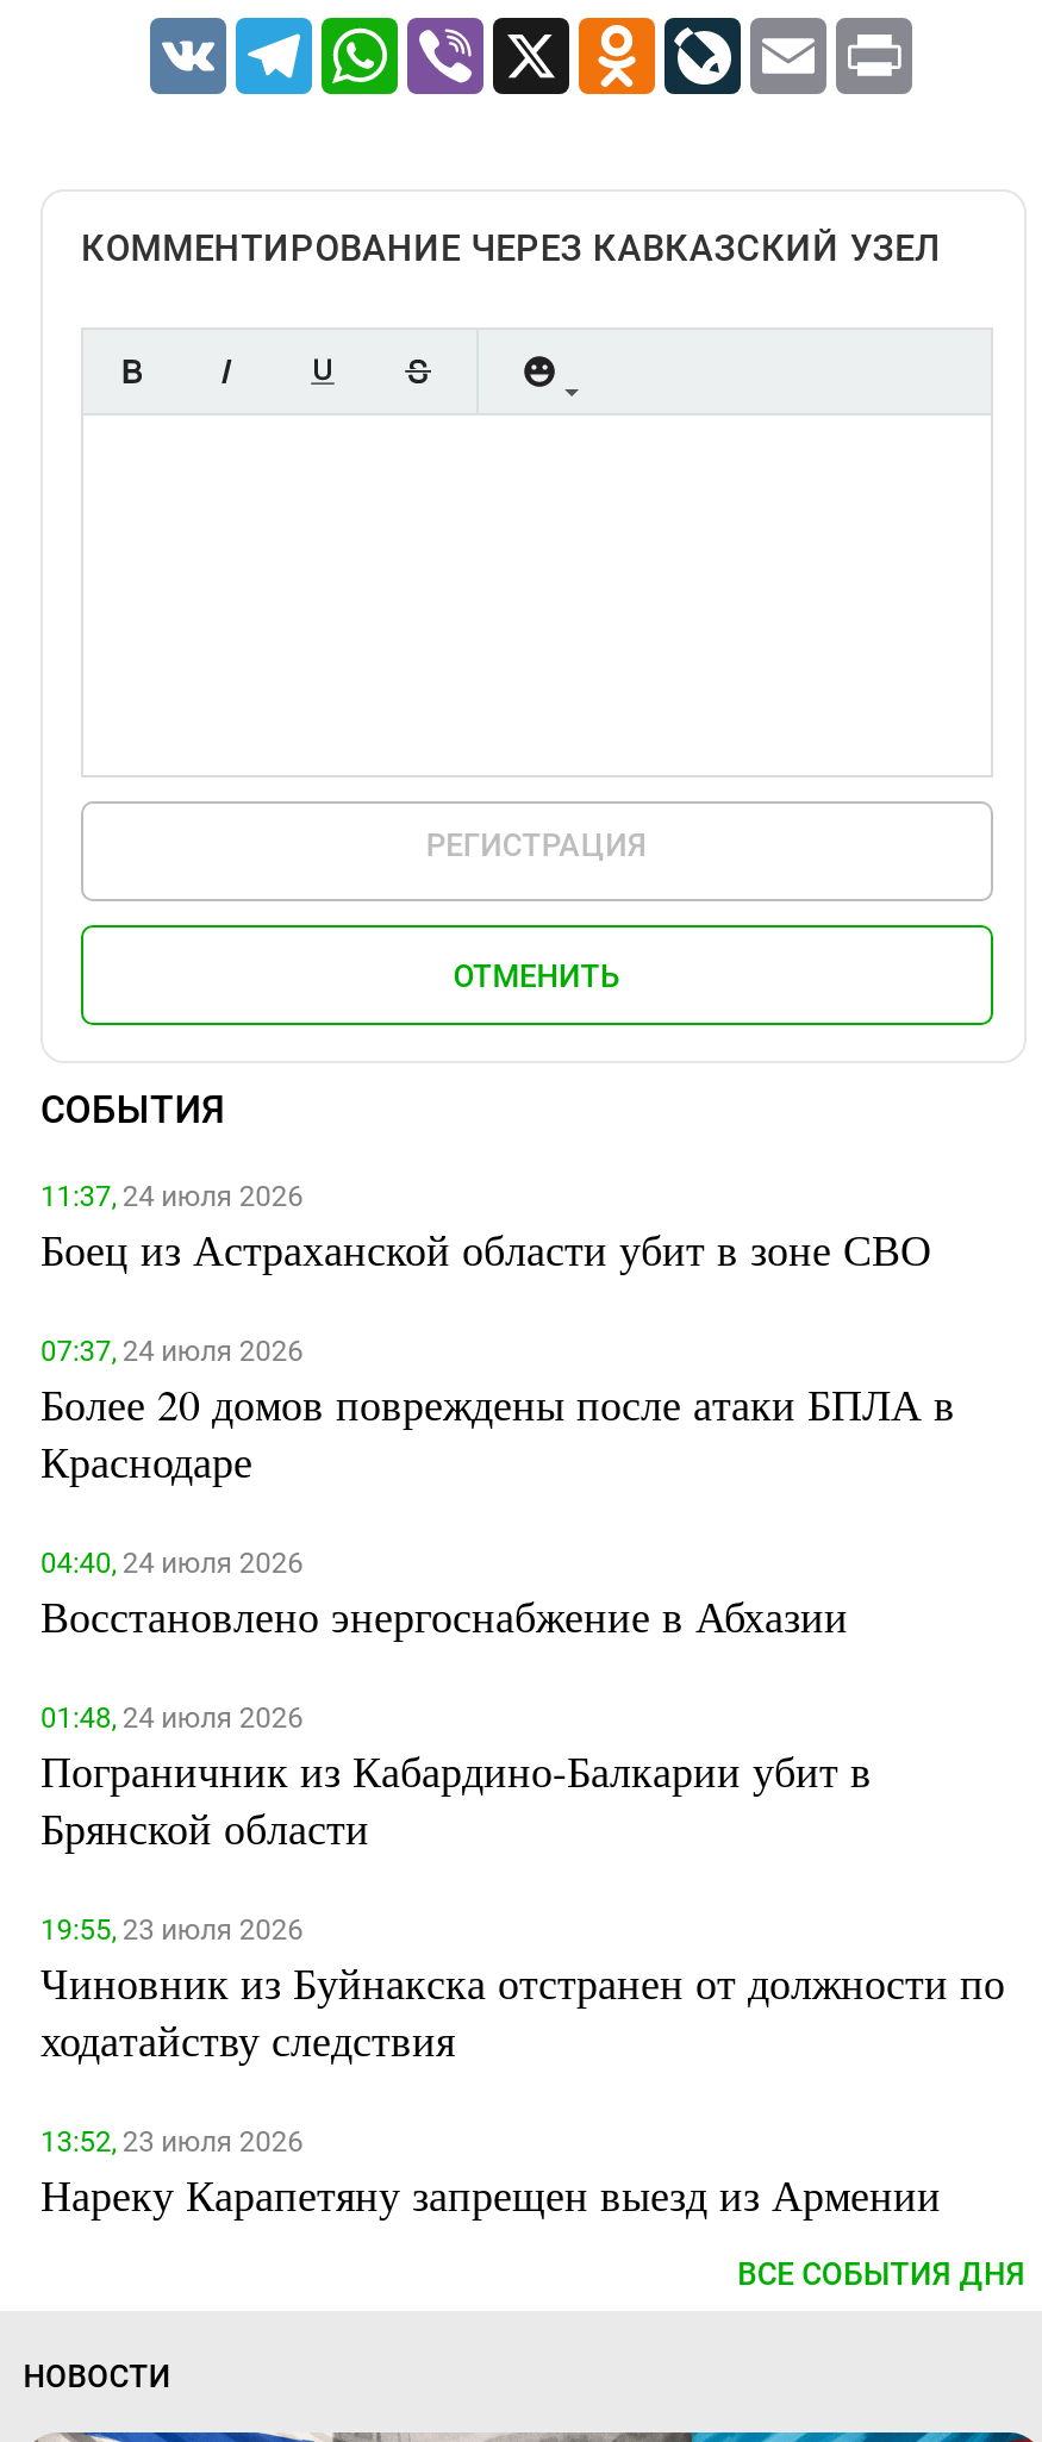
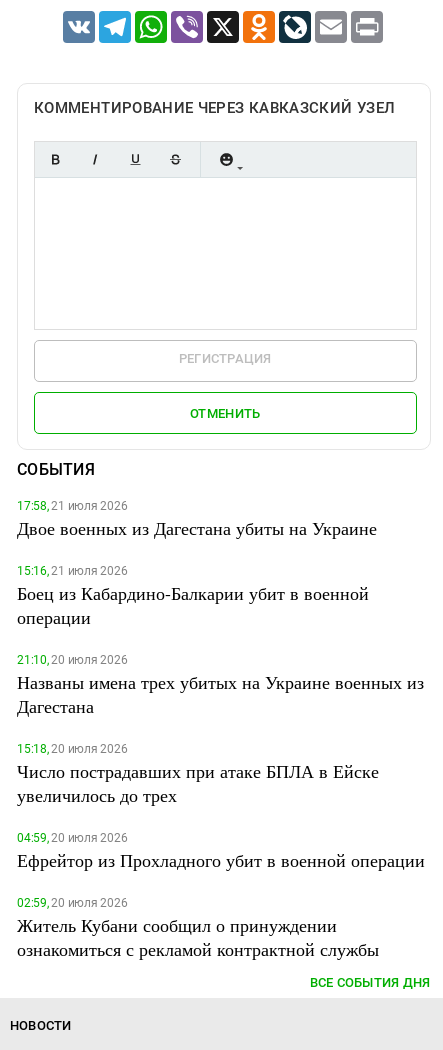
- 11:37, 24 июля 2026
- Боец из Астраханской области убит в зоне СВО
+ 17:58, 21 июля 2026
+ Двое военных из Дагестана убиты на Украине

- 07:37, 24 июля 2026
- Более 20 домов повреждены после атаки БПЛА в
- Краснодаре
+ 15:16, 21 июля 2026
+ Боец из Кабардино-Балкарии убит в военной
+ операции

- 04:40, 24 июля 2026
- Восстановлено энергоснабжение в Абхазии
+ 21:10, 20 июля 2026
+ Названы имена трех убитых на Украине военных из
+ Дагестана

- 01:48, 24 июля 2026
- Пограничник из Кабардино-Балкарии убит в
- Брянской области
+ 15:18, 20 июля 2026
+ Число пострадавших при атаке БПЛА в Ейске
+ увеличилось до трех

- 19:55, 23 июля 2026
- Чиновник из Буйнакска отстранен от должности по
- ходатайству следствия
+ 04:59, 20 июля 2026
+ Ефрейтор из Прохладного убит в военной операции

- 13:52, 23 июля 2026
- Нареку Карапетяну запрещен выезд из Армении
+ 02:59, 20 июля 2026
+ Житель Кубани сообщил о принуждении
+ ознакомиться с рекламой контрактной службы
